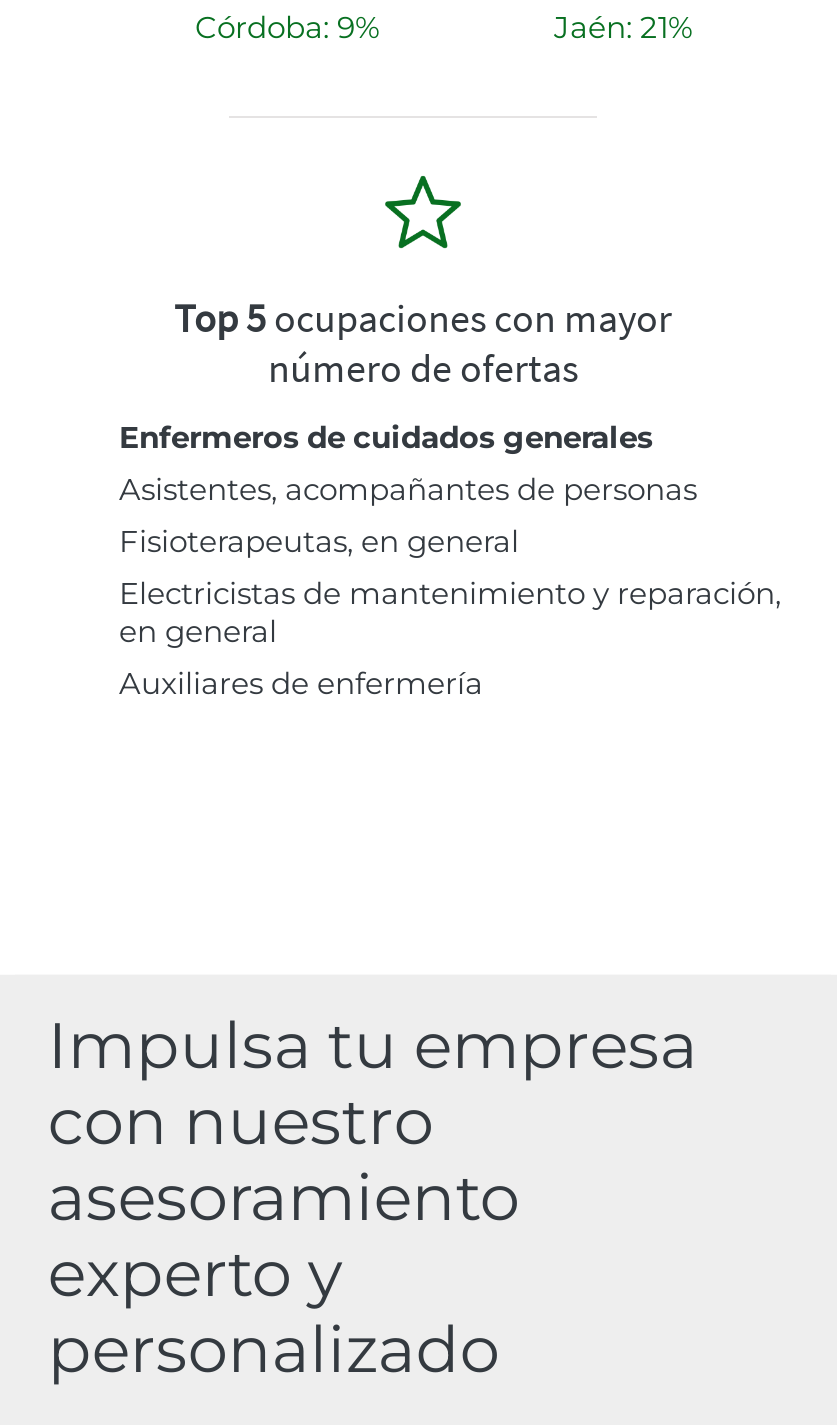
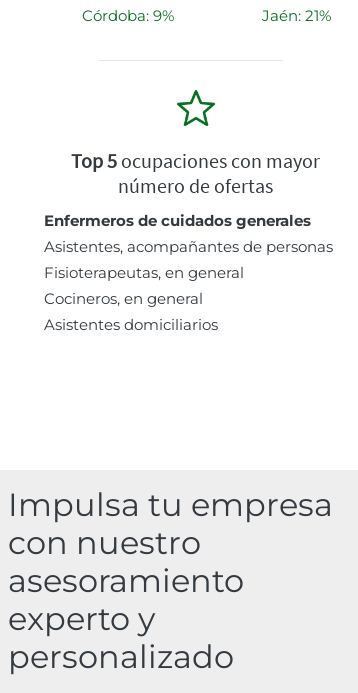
- Electricistas de mantenimiento y reparación,
- en general
- Auxiliares de enfermería
+ Cocineros, en general
+ Asistentes domiciliarios
